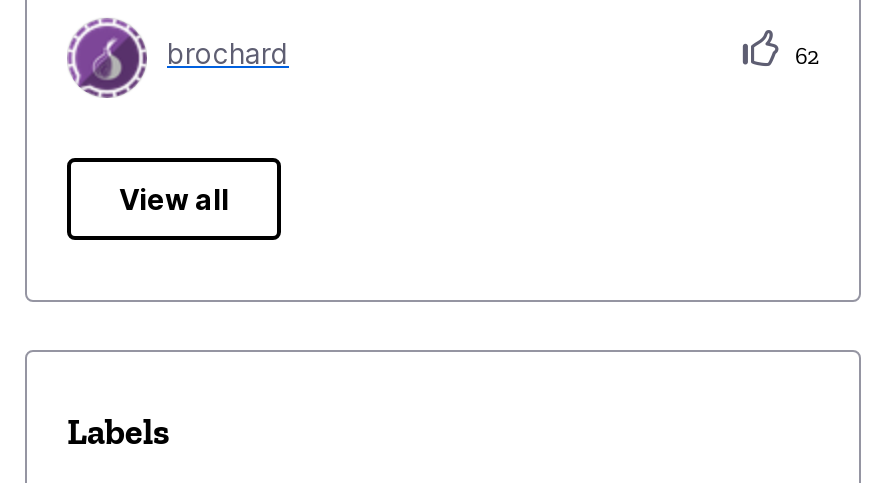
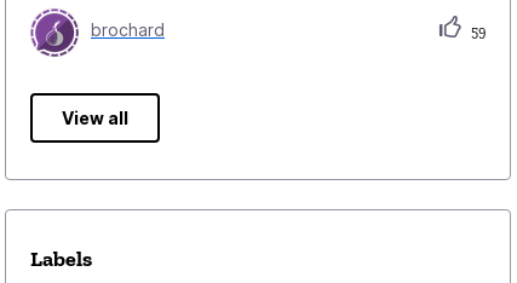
- 62
+ 59
